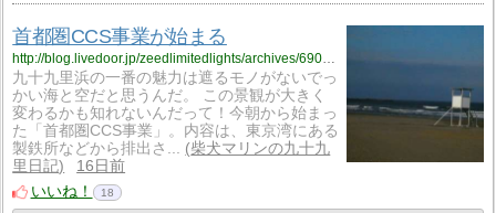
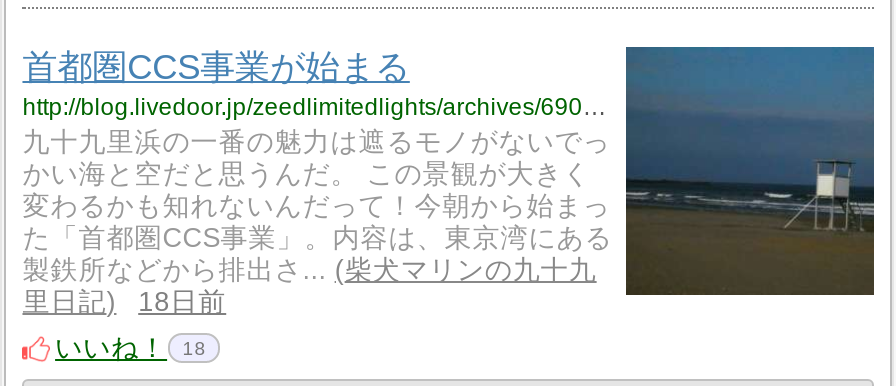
- 里日記 16日前
+ 里日記 18日前
